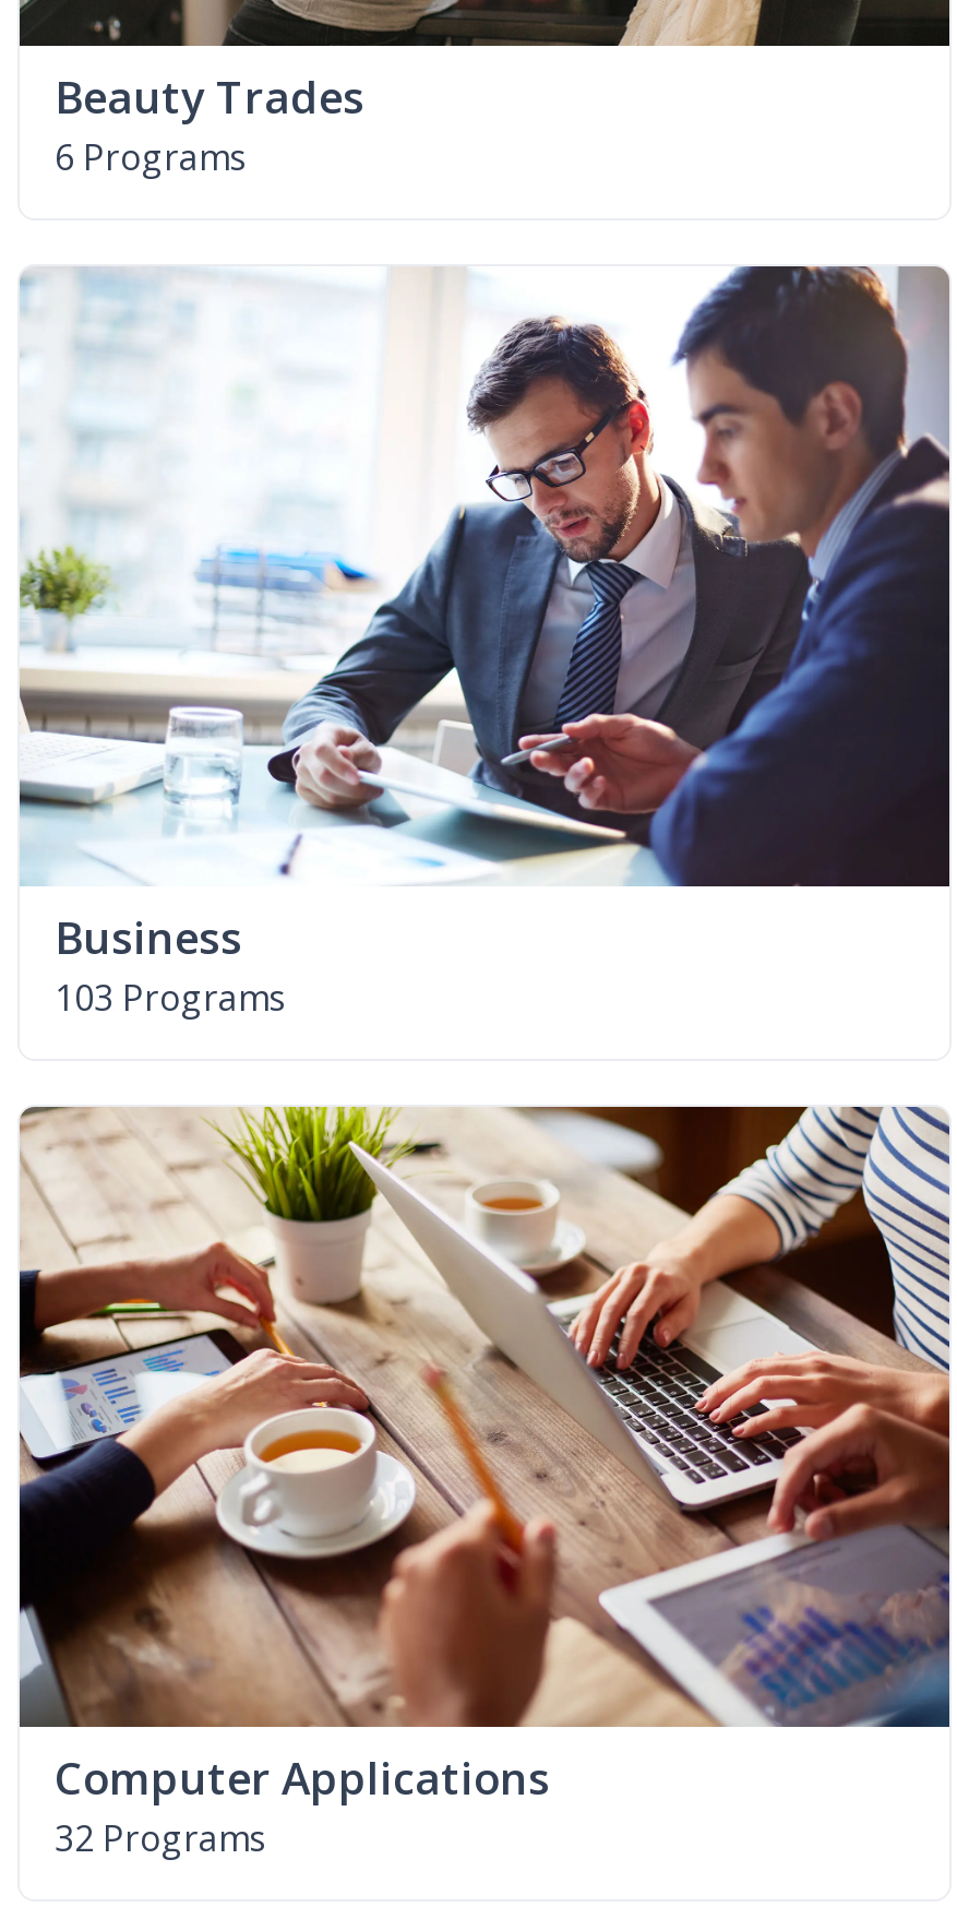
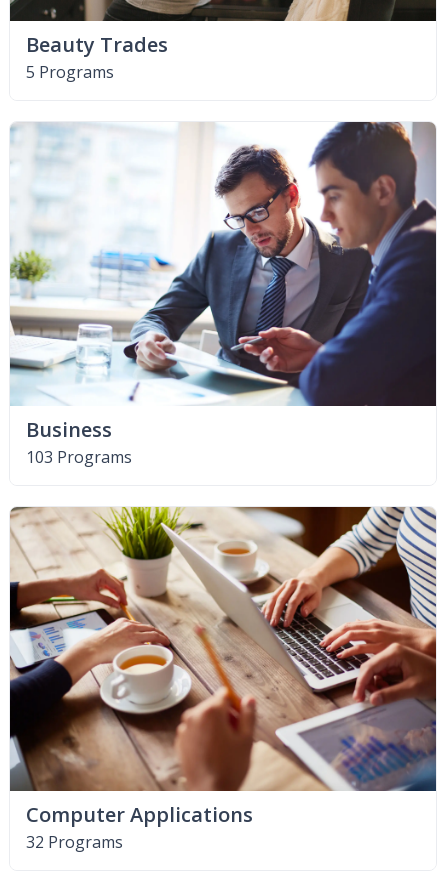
- 6 Programs
+ 5 Programs
